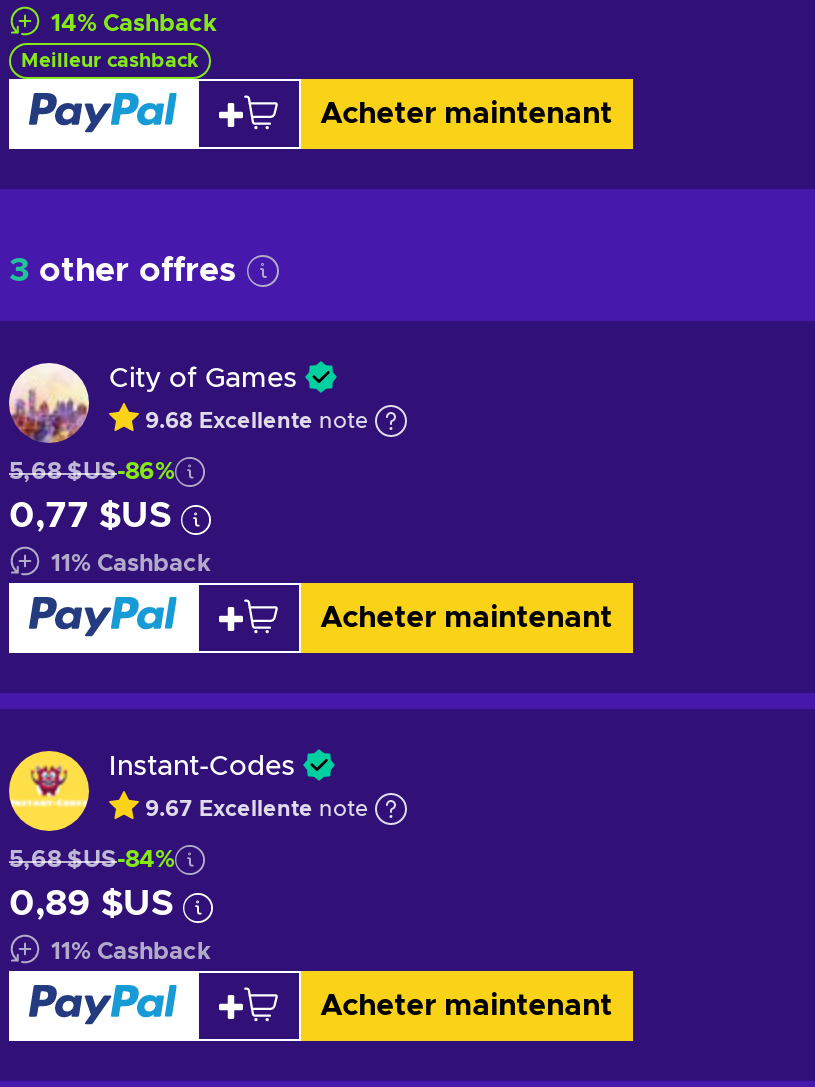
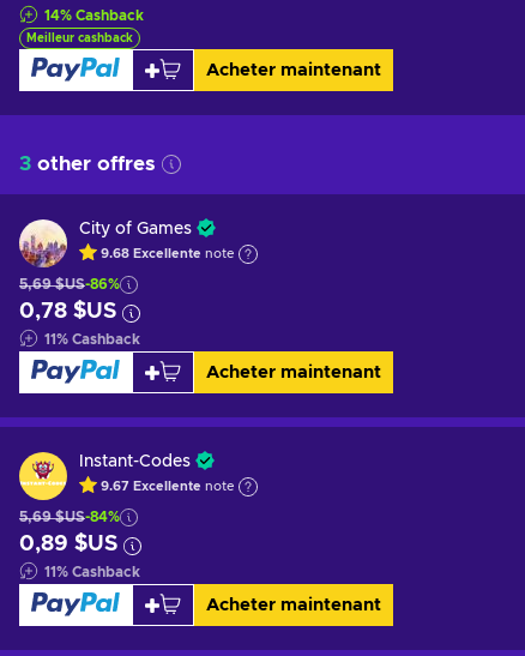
- 5,68 $US-86%
+ 5,69 $US-86%

- 0,77 $US
+ 0,78 $US

- 5,68 $US-84%
+ 5,69 $US-84%
